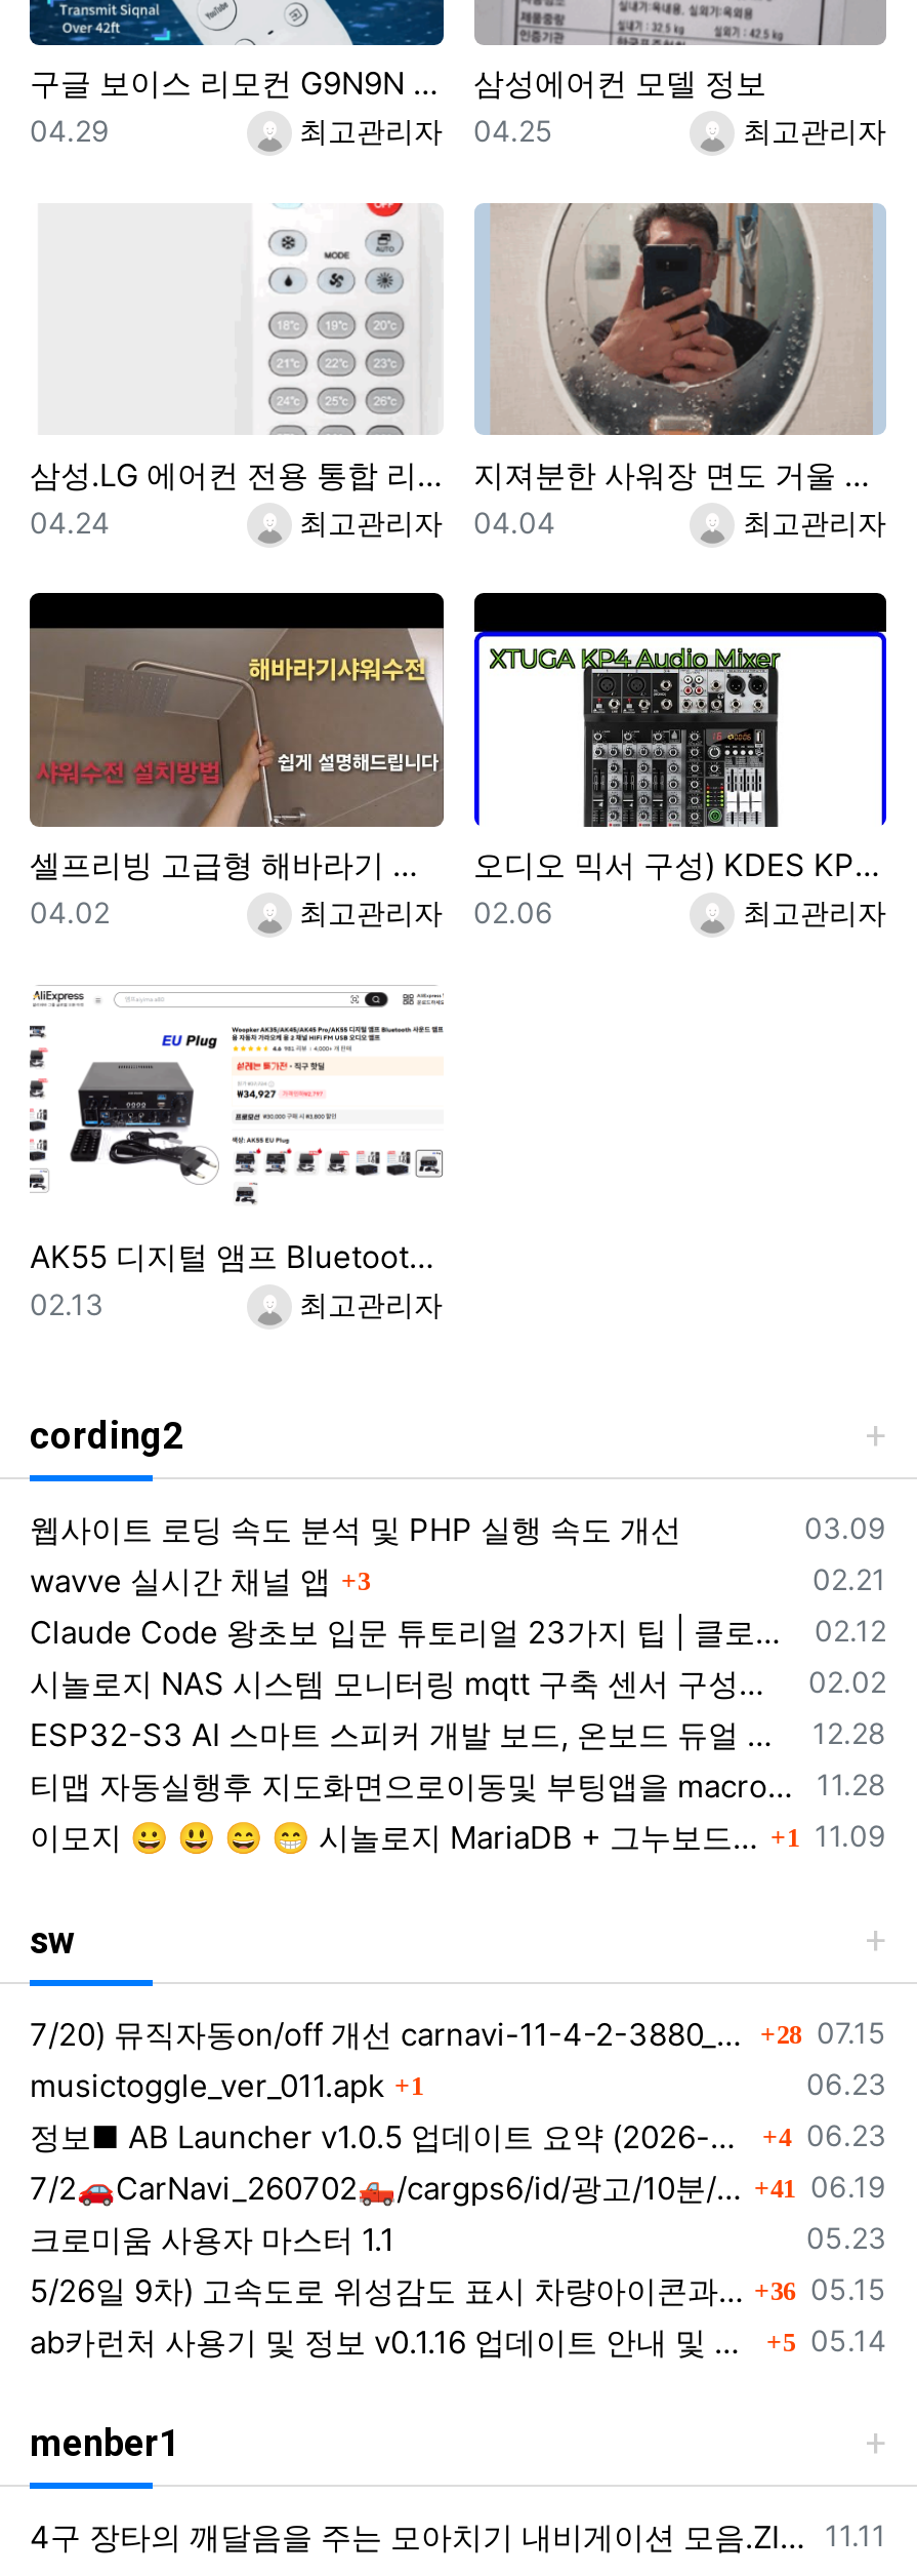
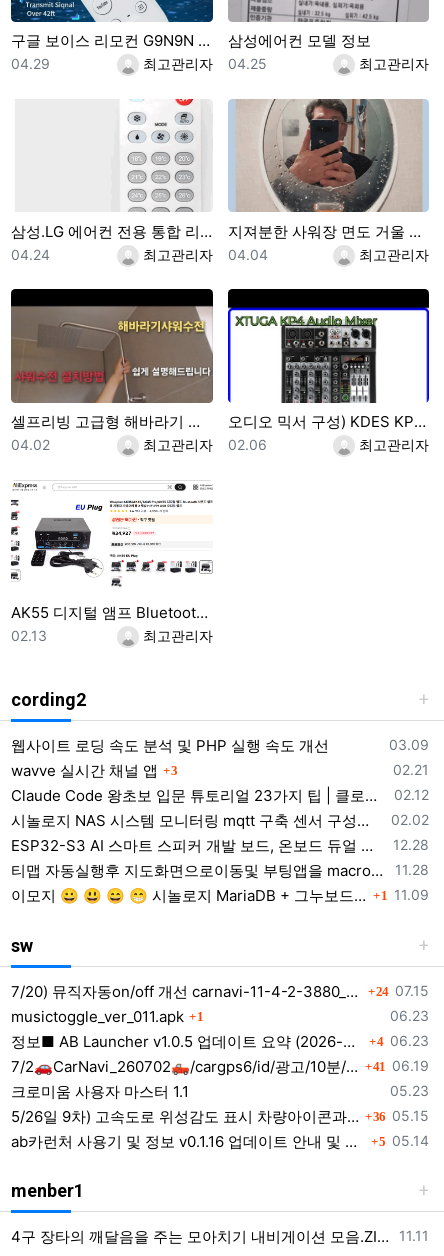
- 28
+ 24
